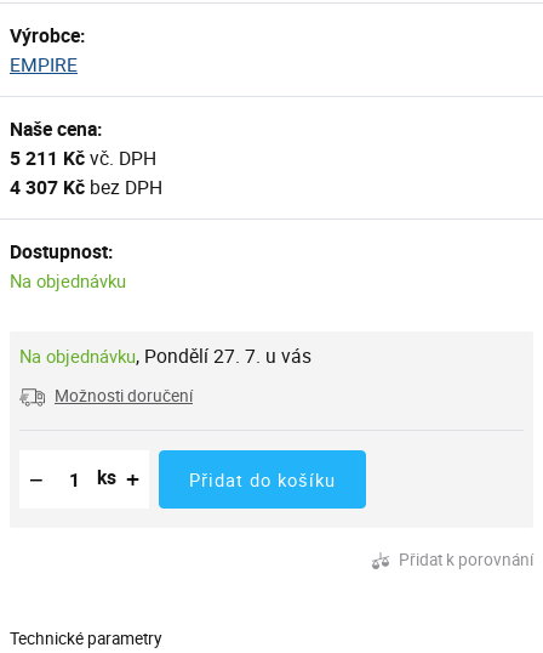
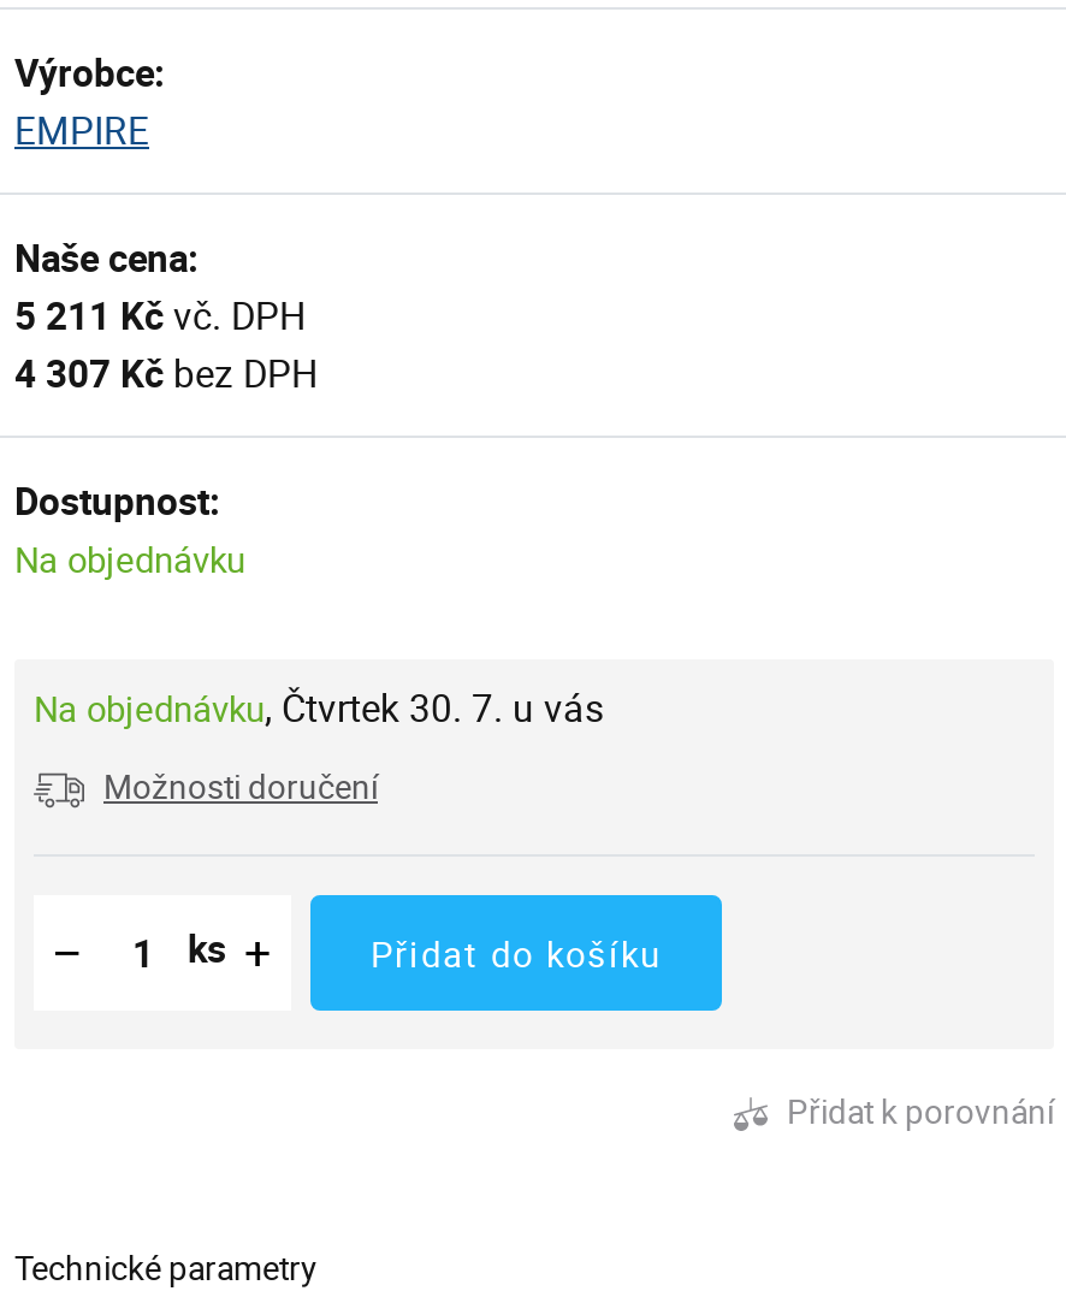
- Na objednávku, Pondělí 27. 7. u vás
+ Na objednávku, Čtvrtek 30. 7. u vás
